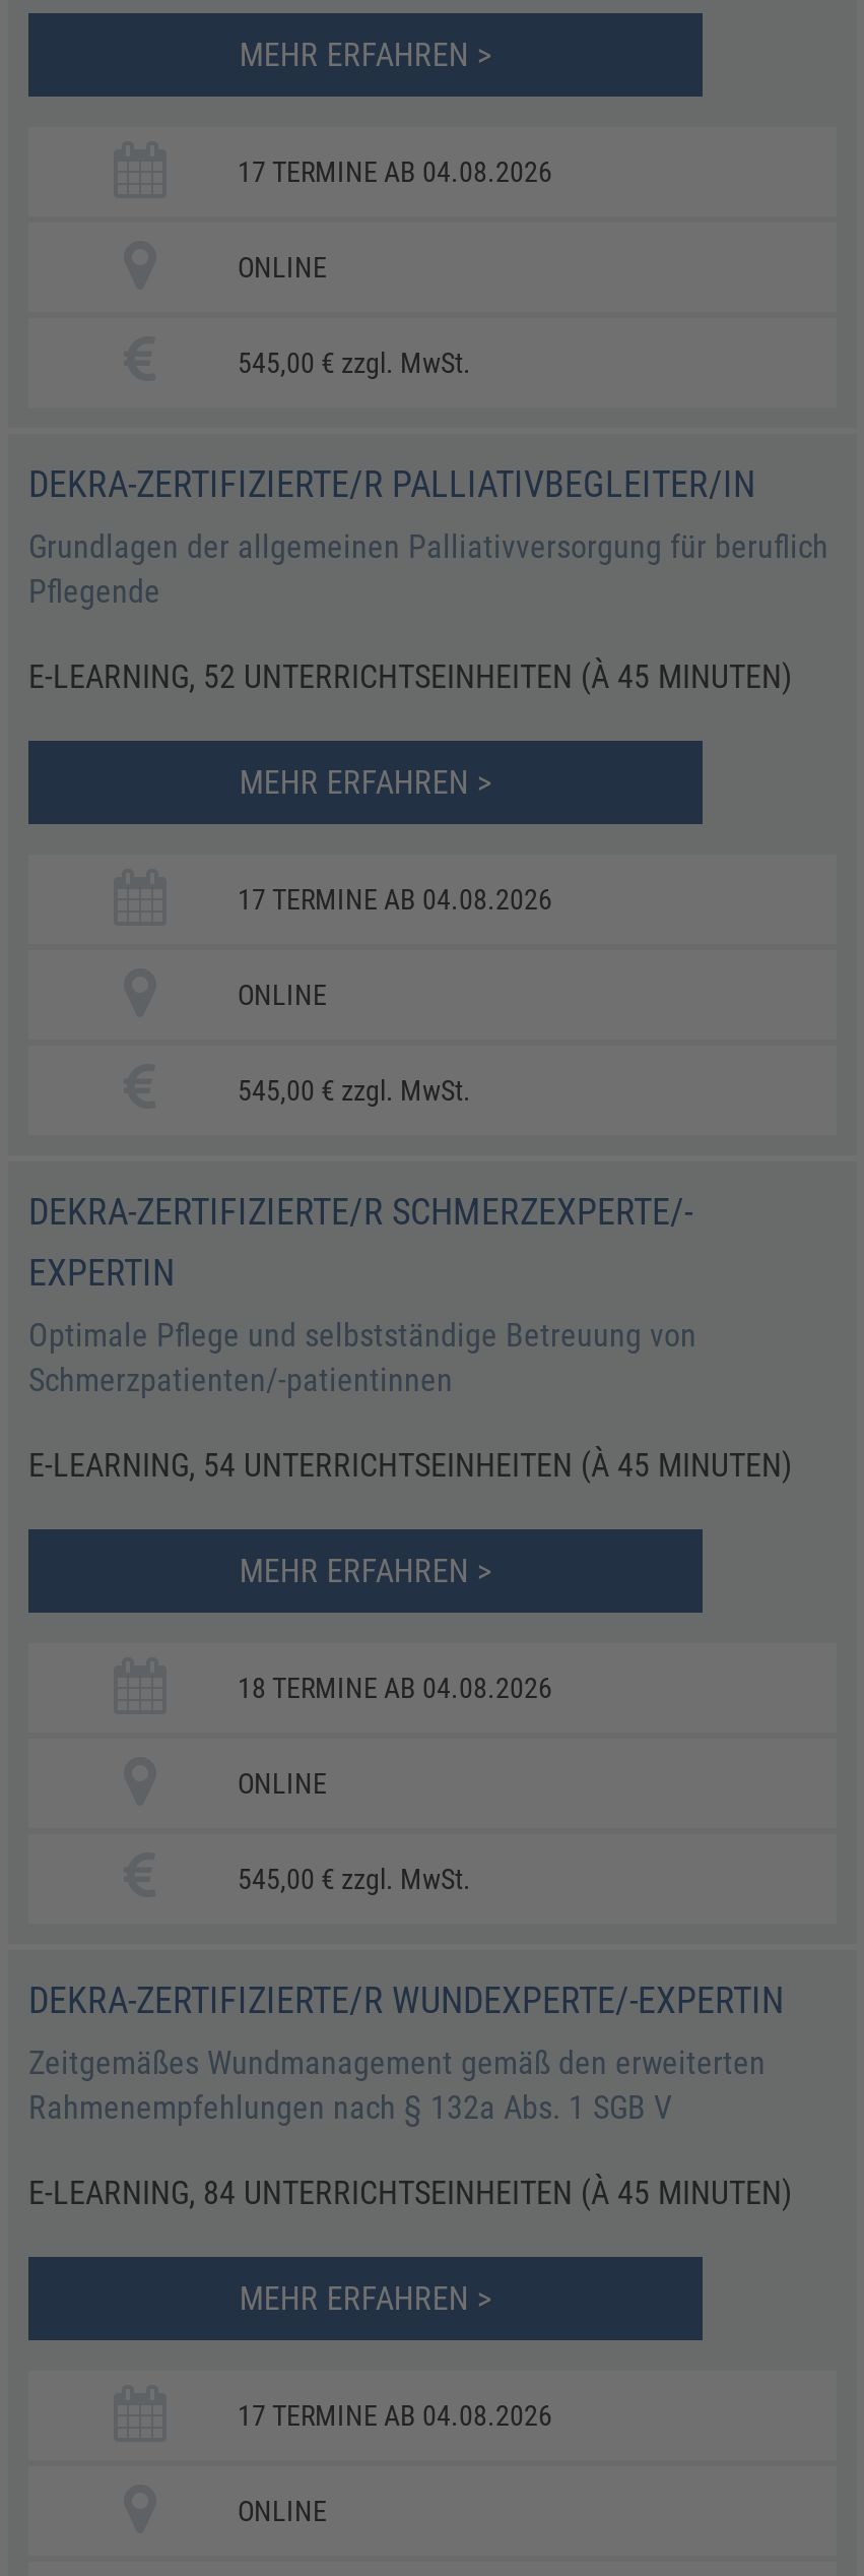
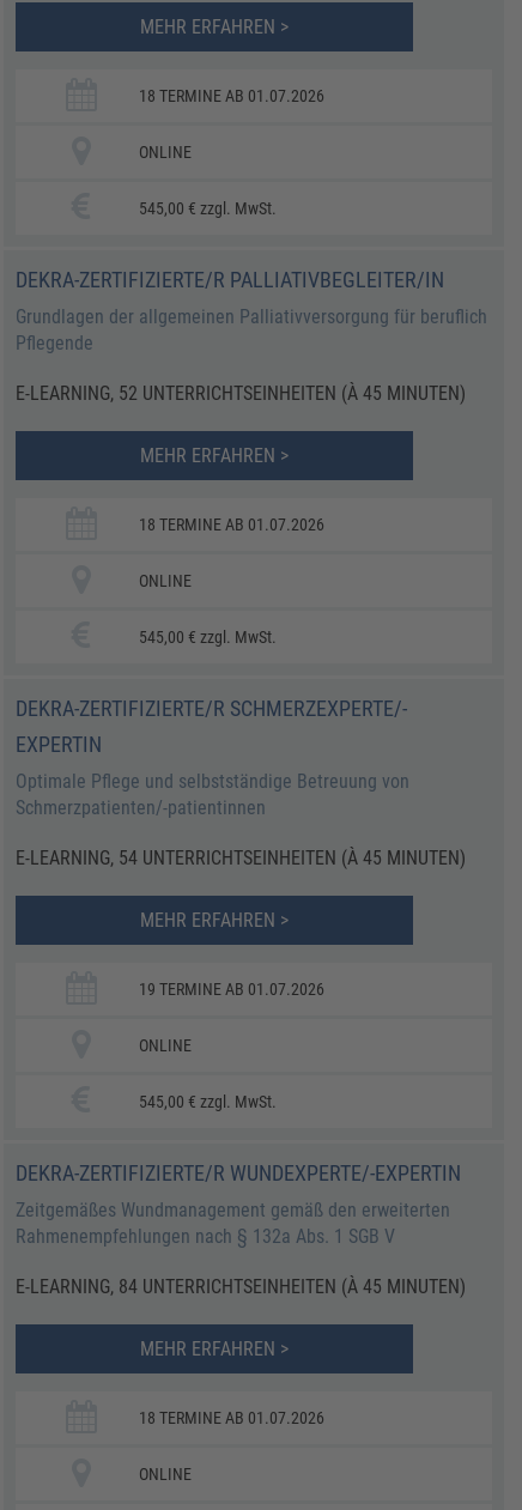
- 17 TERMINE AB 04.08.2026
+ 18 TERMINE AB 01.07.2026

- 17 TERMINE AB 04.08.2026
+ 18 TERMINE AB 01.07.2026

- 18 TERMINE AB 04.08.2026
+ 19 TERMINE AB 01.07.2026

- 17 TERMINE AB 04.08.2026
+ 18 TERMINE AB 01.07.2026
